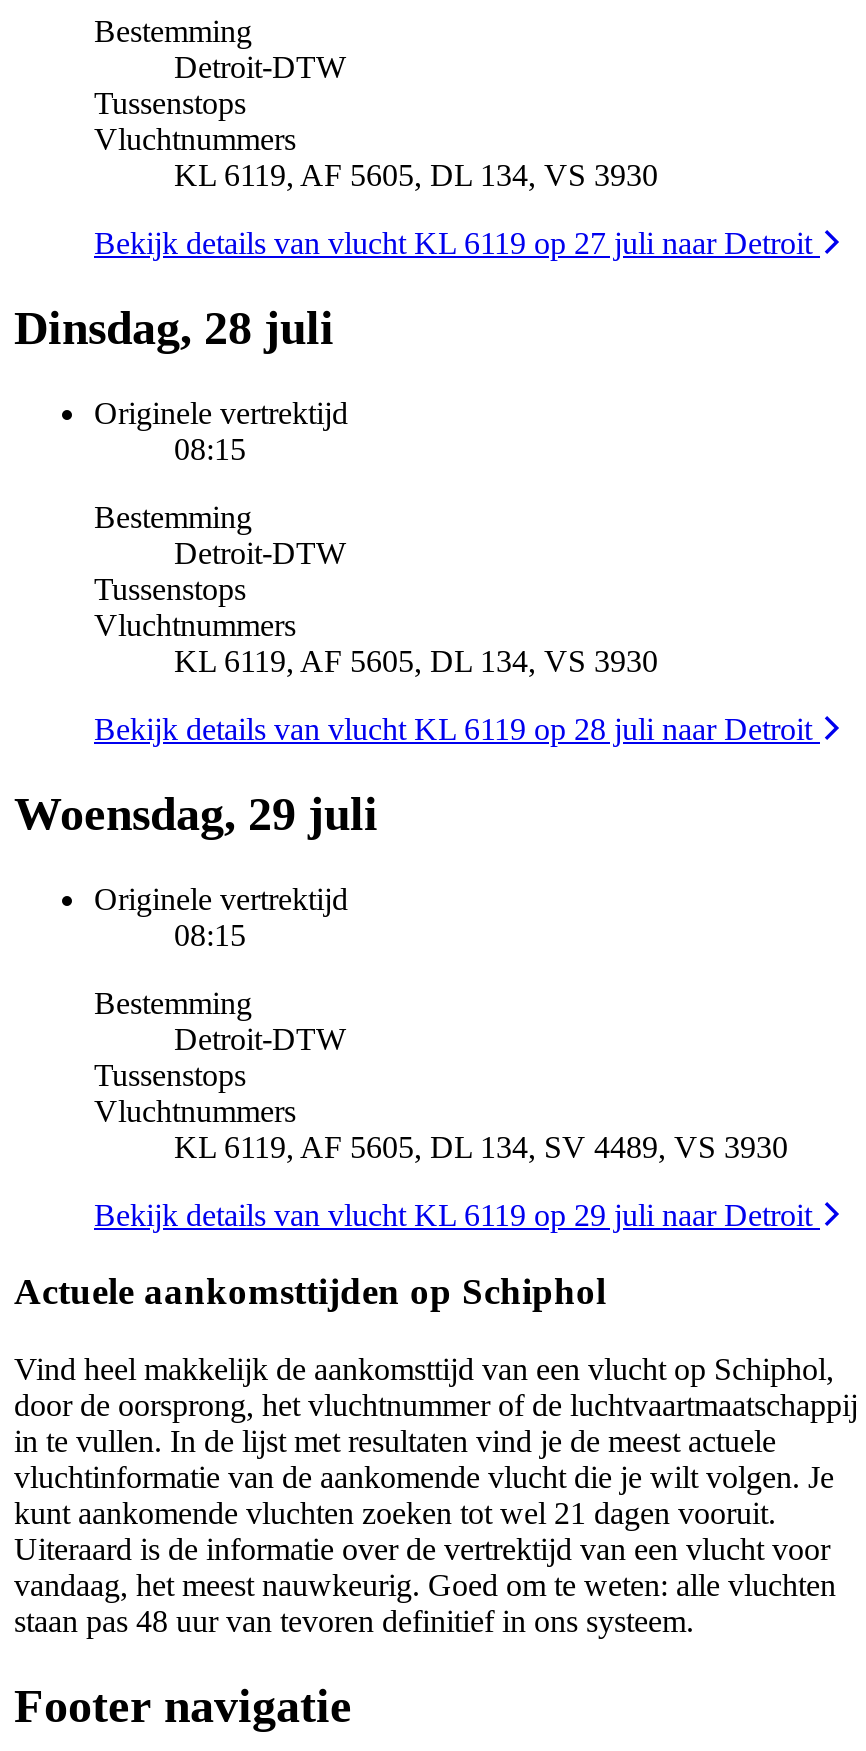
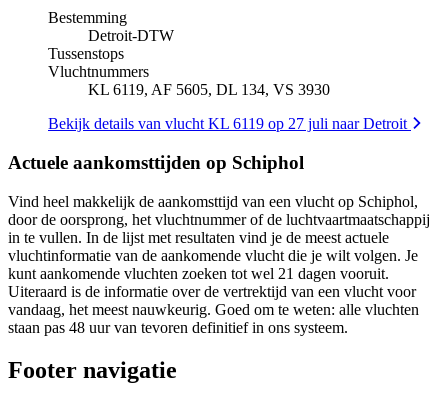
- Dinsdag, 28 juli
- Originele vertrektijd
- 08:15
- Bestemming
- Detroit-DTW
- Tussenstops
- Vluchtnummers
- KL 6119, AF 5605, DL 134, VS 3930
- Bekijk details van vlucht KL 6119 op 28 juli naar Detroit
- Woensdag, 29 juli
- Originele vertrektijd
- 08:15
- Bestemming
- Detroit-DTW
- Tussenstops
- Vluchtnummers
- KL 6119, AF 5605, DL 134, SV 4489, VS 3930
- Bekijk details van vlucht KL 6119 op 29 juli naar Detroit
